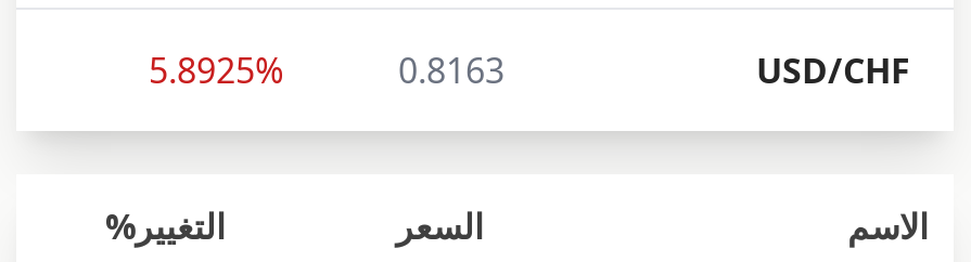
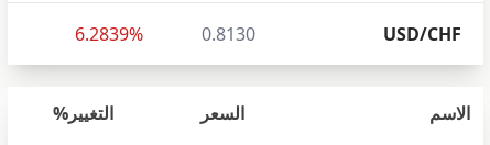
- 5.8925%
+ 6.2839%

- 0.8163
+ 0.8130
